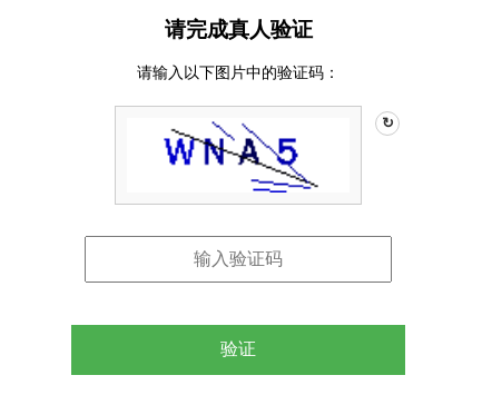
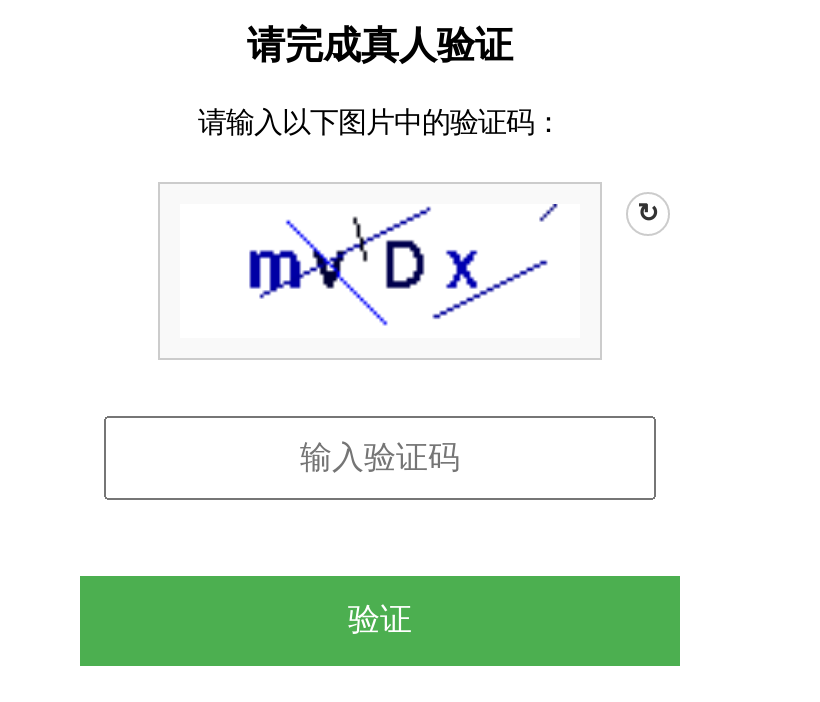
- [image]
+ [image]
